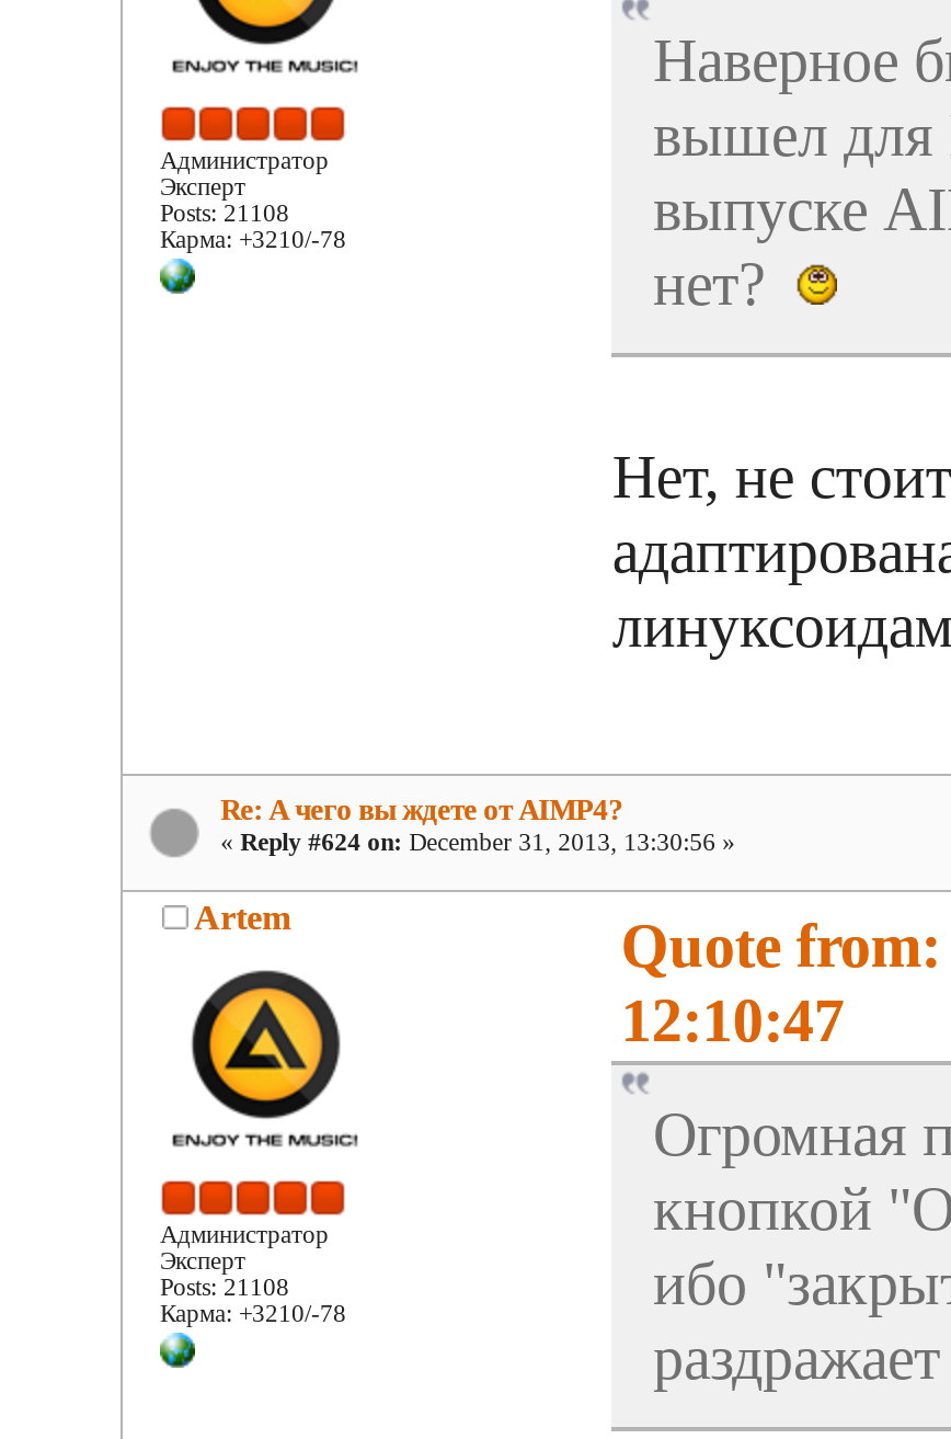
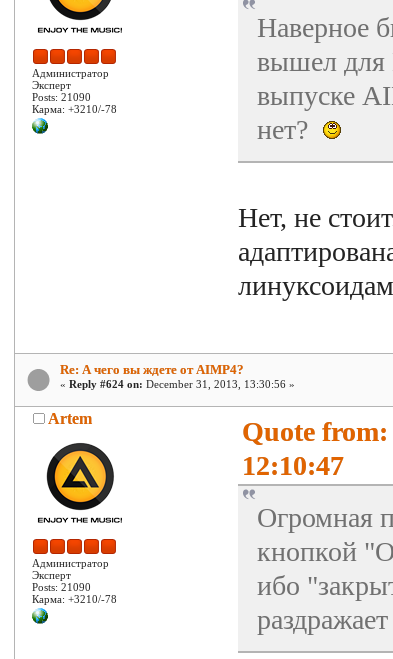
- Posts: 21108
+ Posts: 21090

- Posts: 21108
+ Posts: 21090
